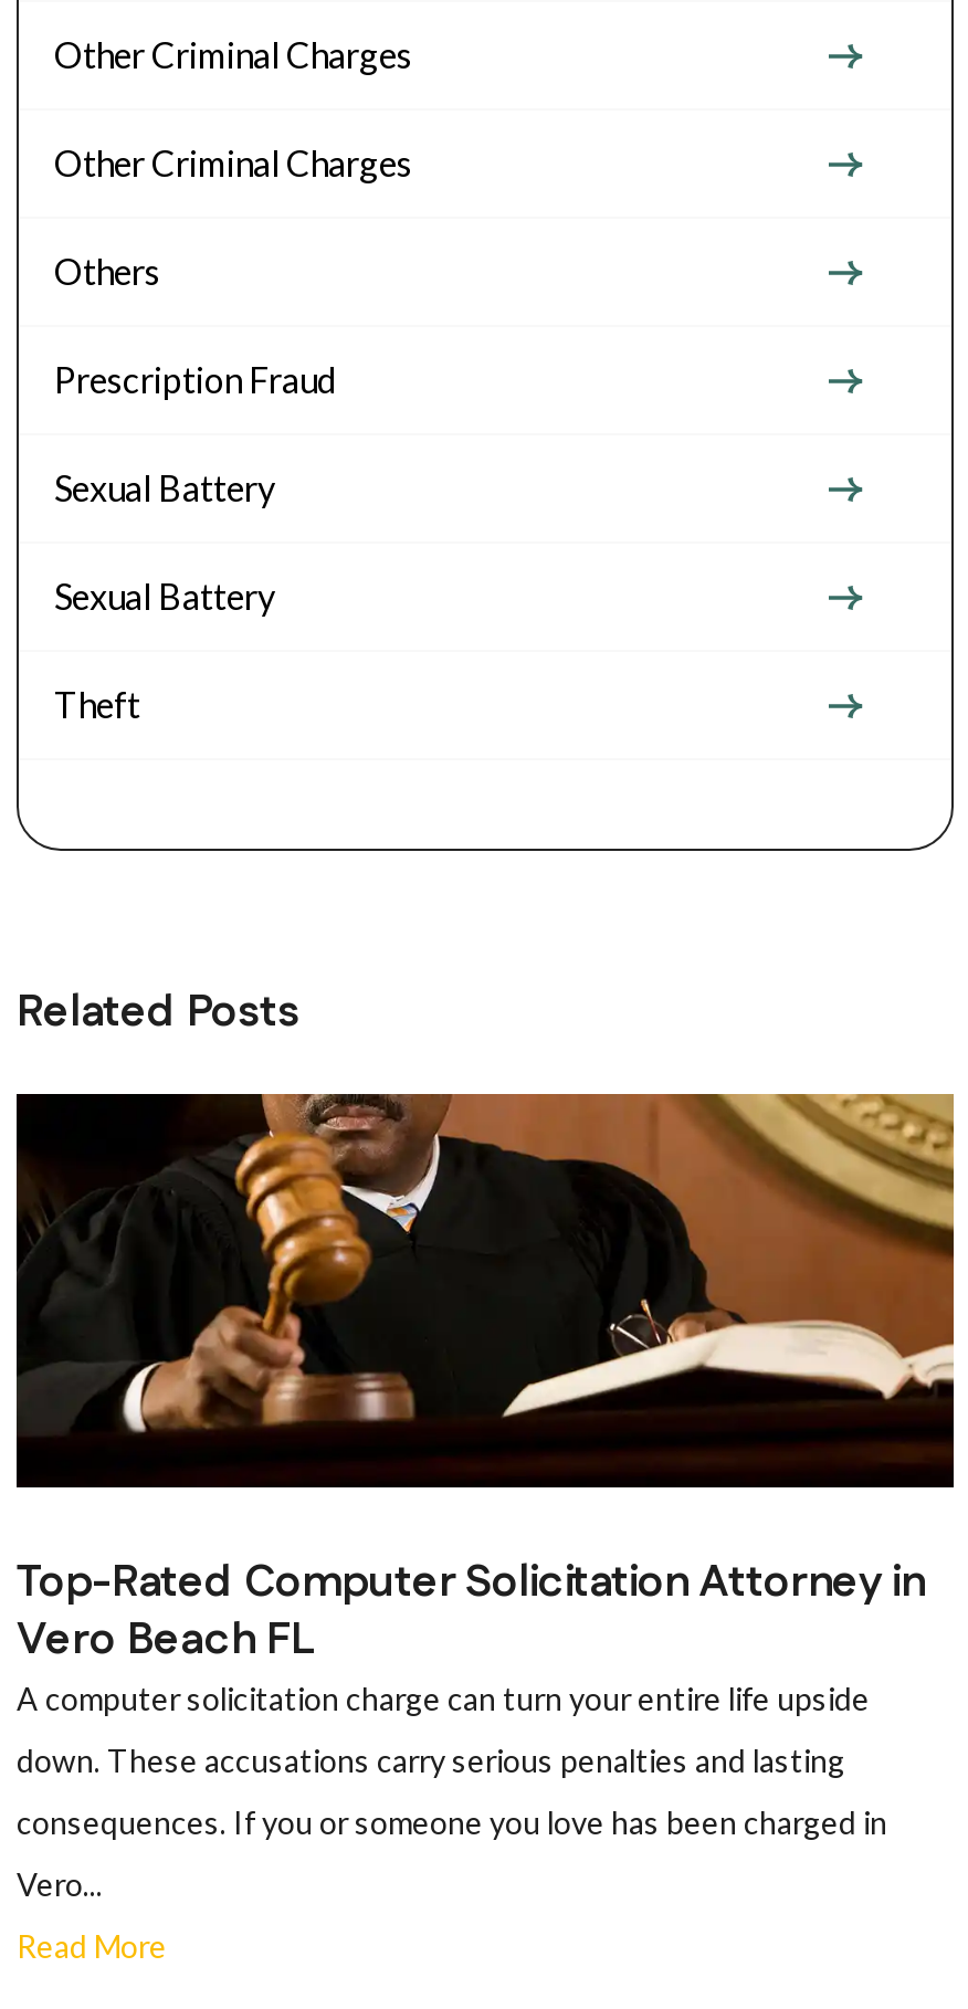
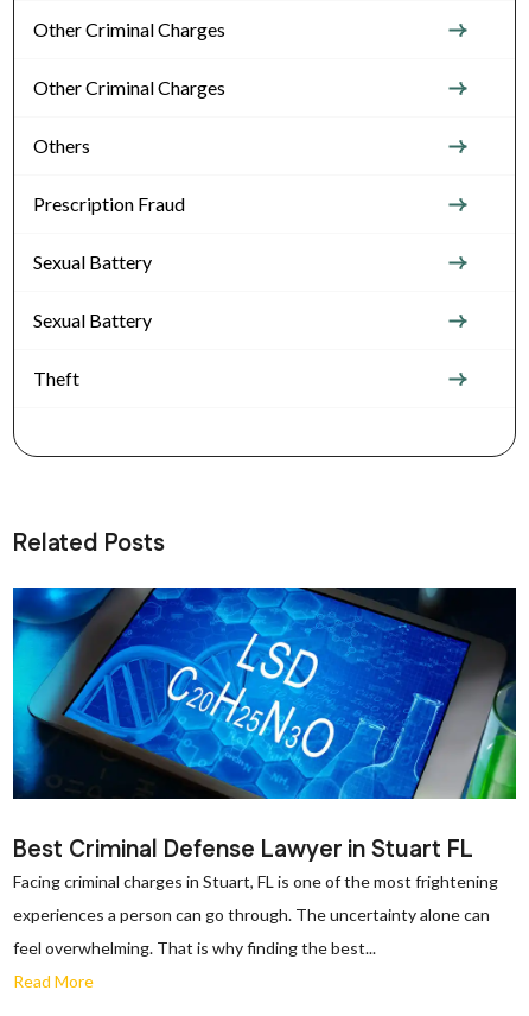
- [image]
+ [image]

- Top-Rated Computer Solicitation Attorney in
- Vero Beach FL
- A computer solicitation charge can turn your entire life upside
- down. These accusations carry serious penalties and lasting
- consequences. If you or someone you love has been charged in
- Vero...
+ Best Criminal Defense Lawyer in Stuart FL
+ Facing criminal charges in Stuart, FL is one of the most frightening
+ experiences a person can go through. The uncertainty alone can
+ feel overwhelming. That is why finding the best...
